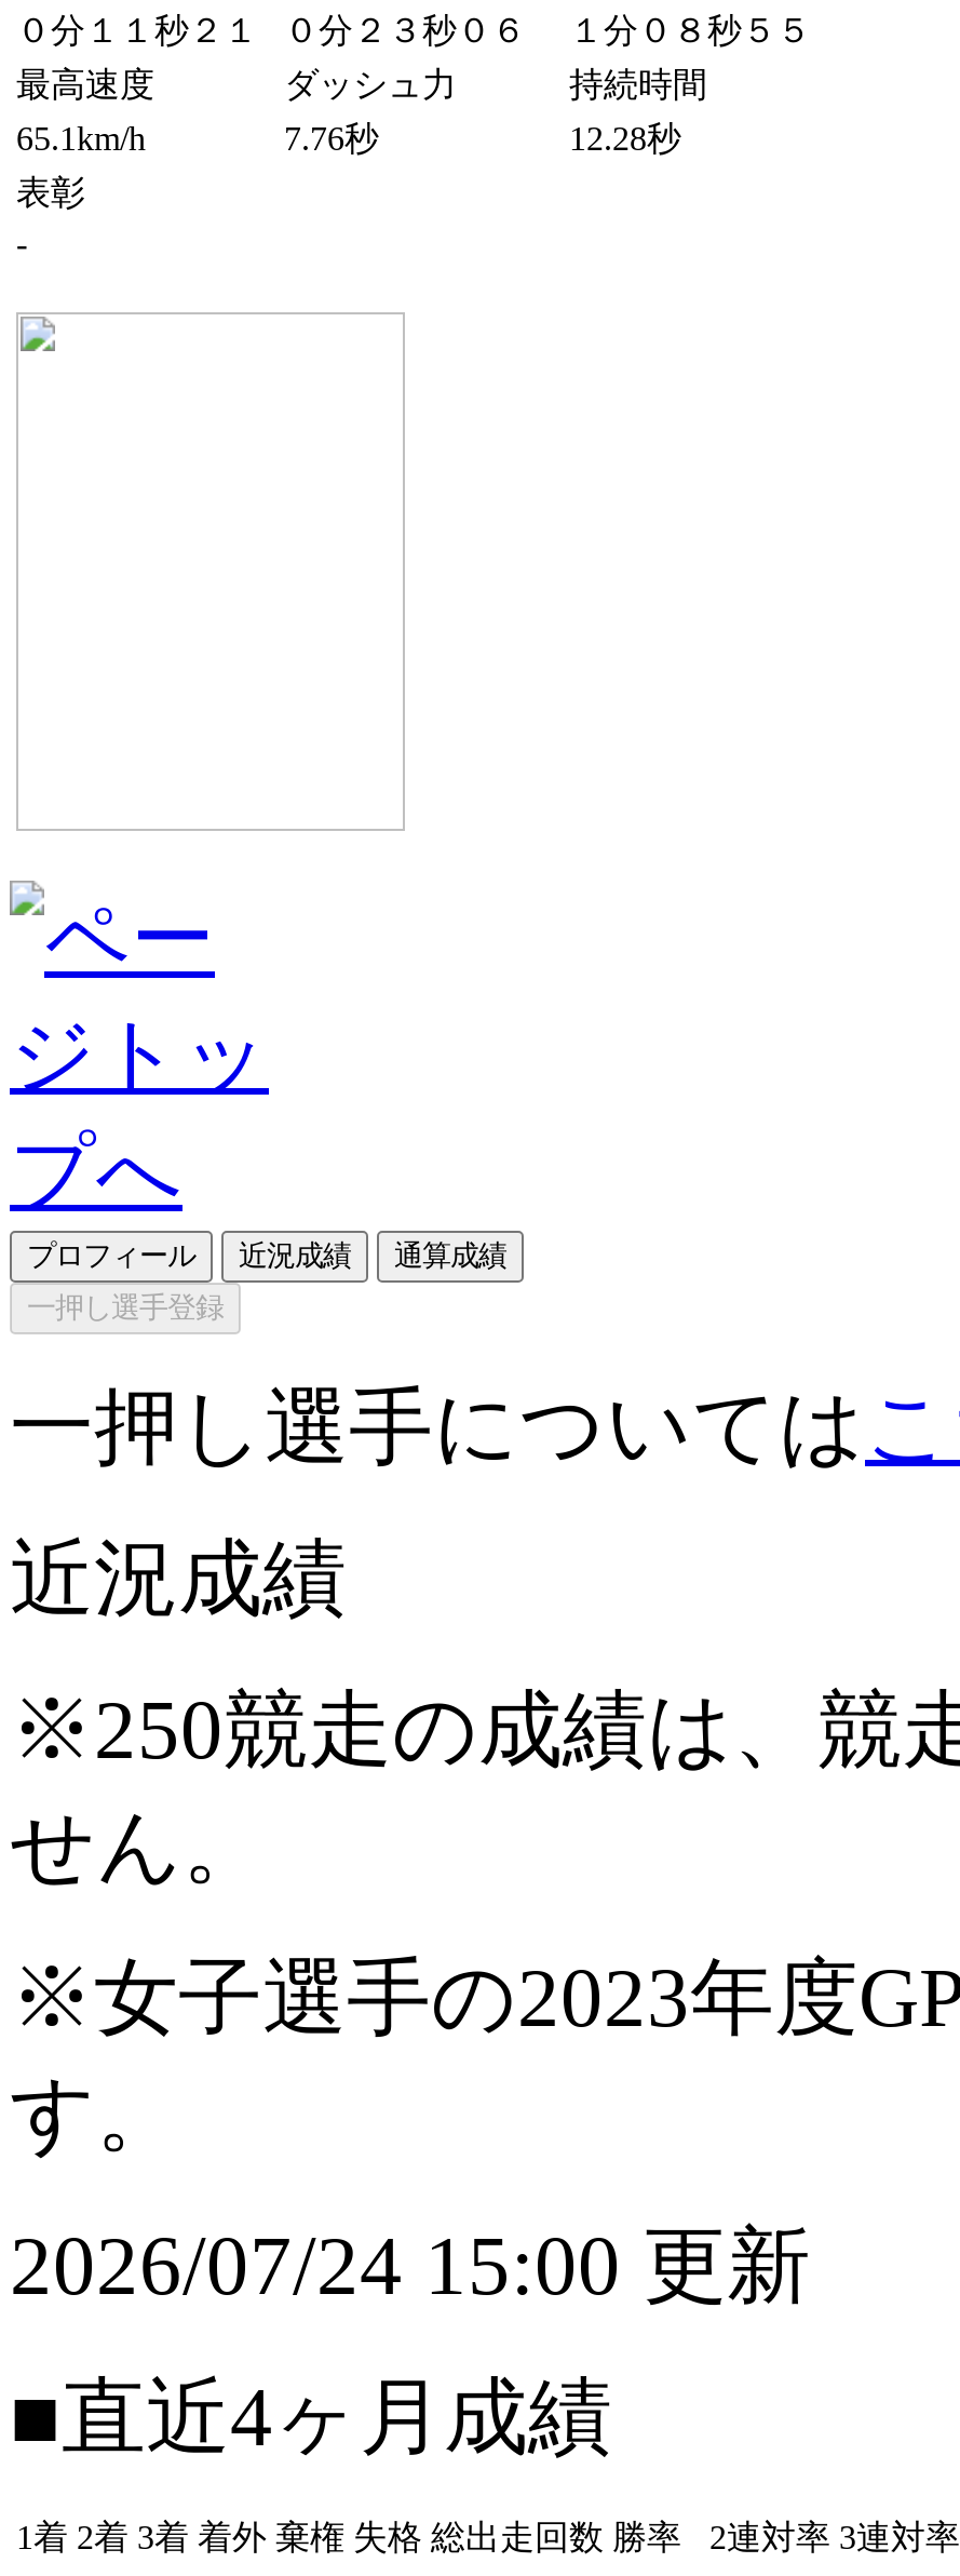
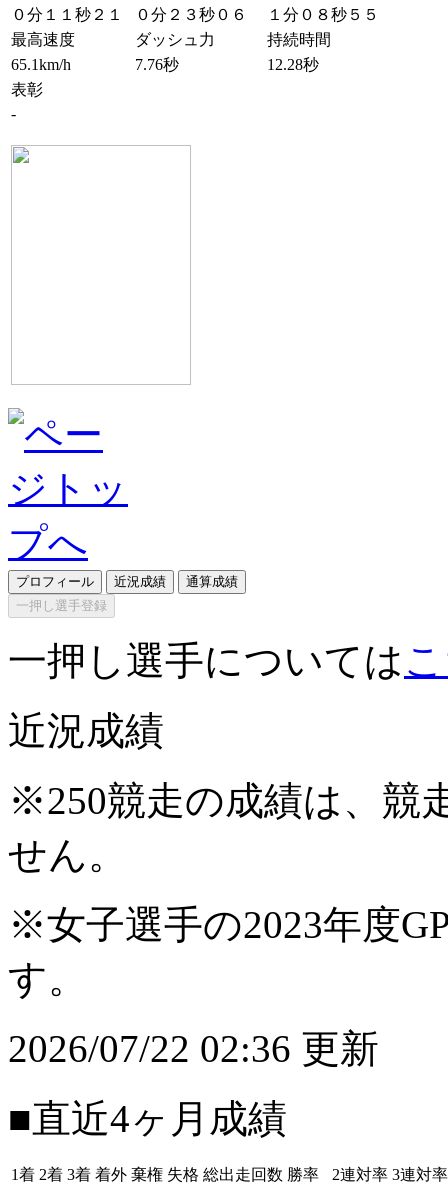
- 2026/07/24 15:00 更新
+ 2026/07/22 02:36 更新
